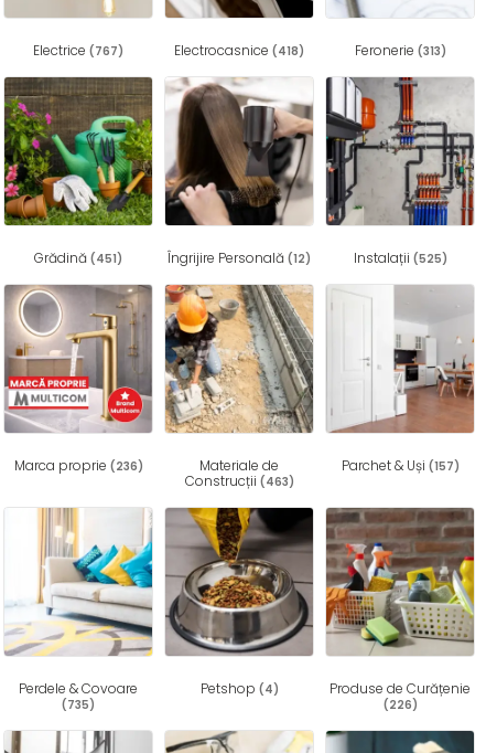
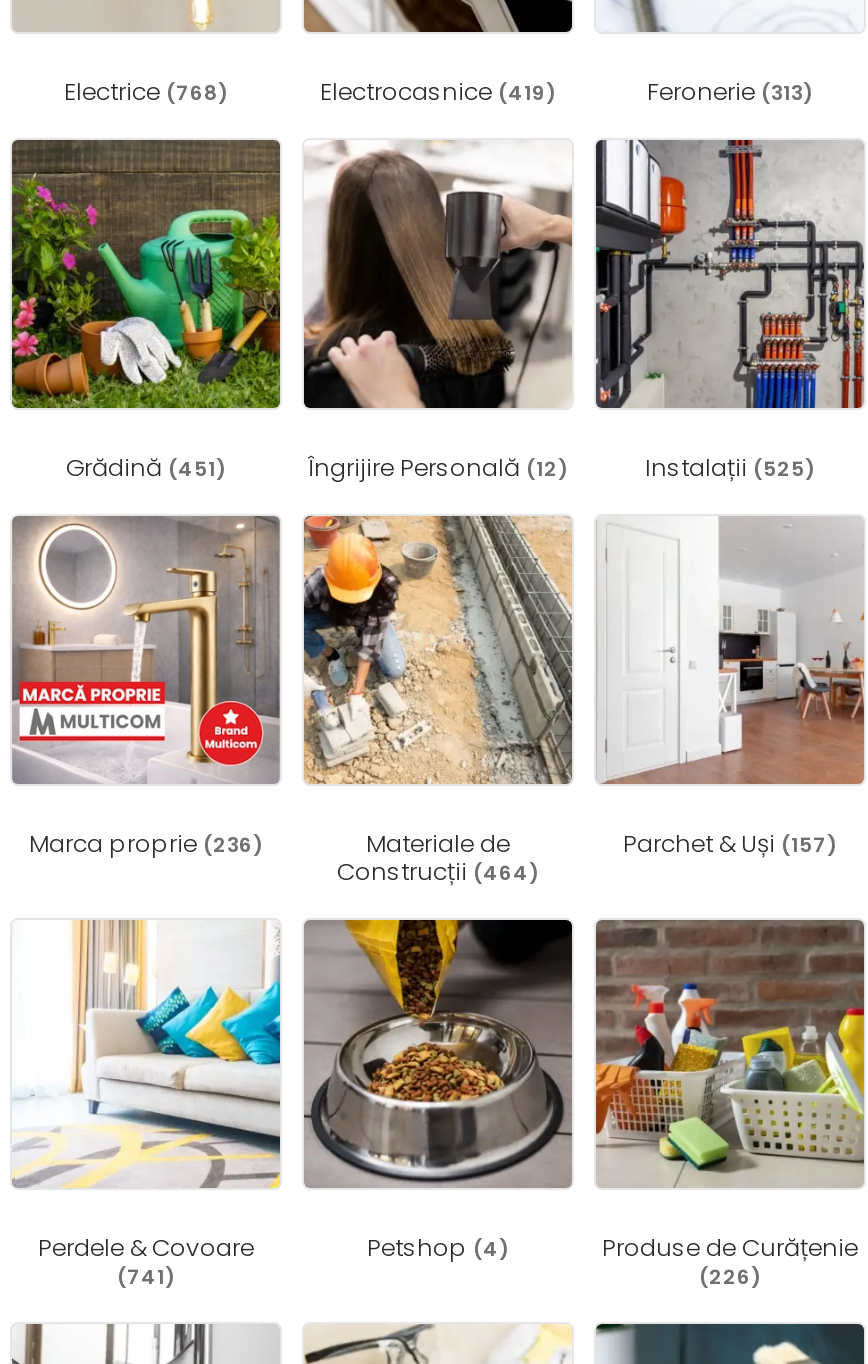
- Electrice (767)
+ Electrice (768)

- Electrocasnice (418)
+ Electrocasnice (419)

- Construcții(463)
+ Construcții(464)

- (735)
+ (741)
